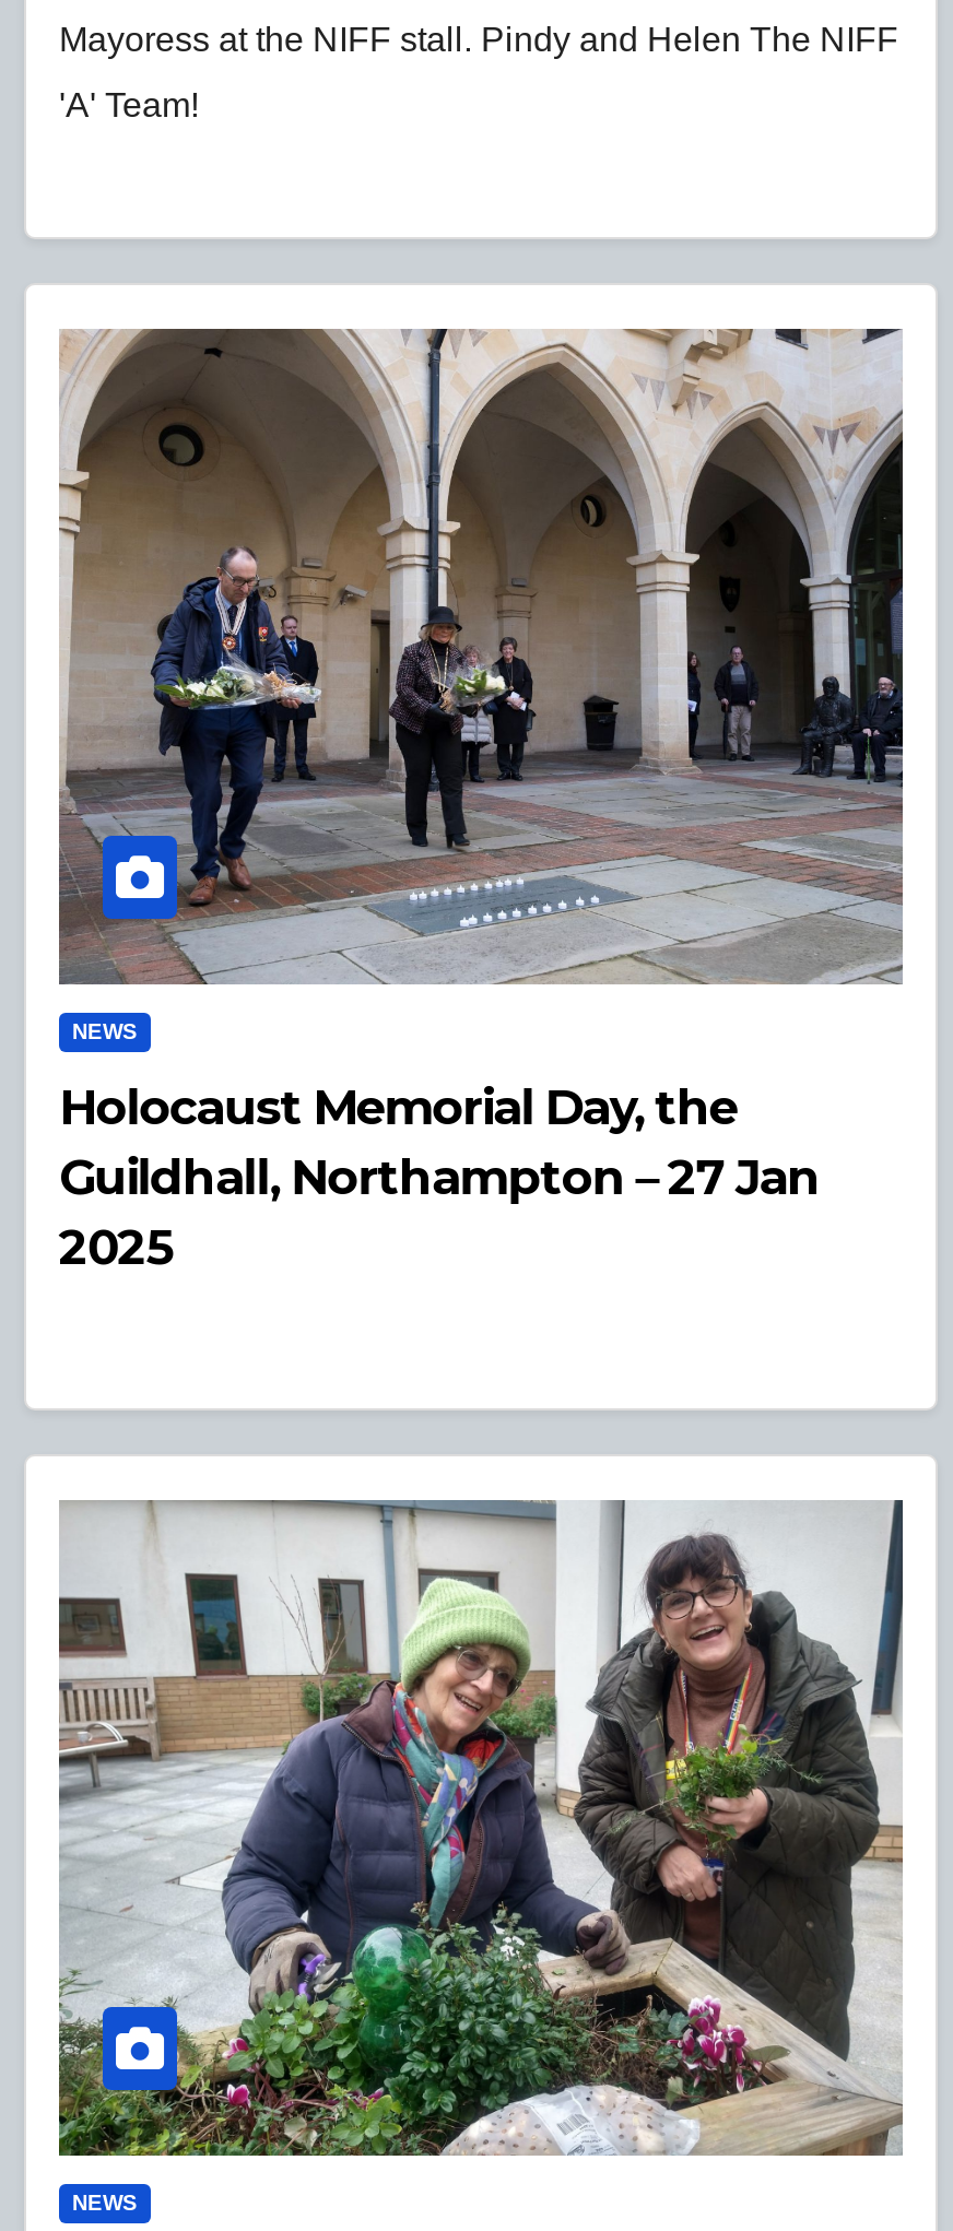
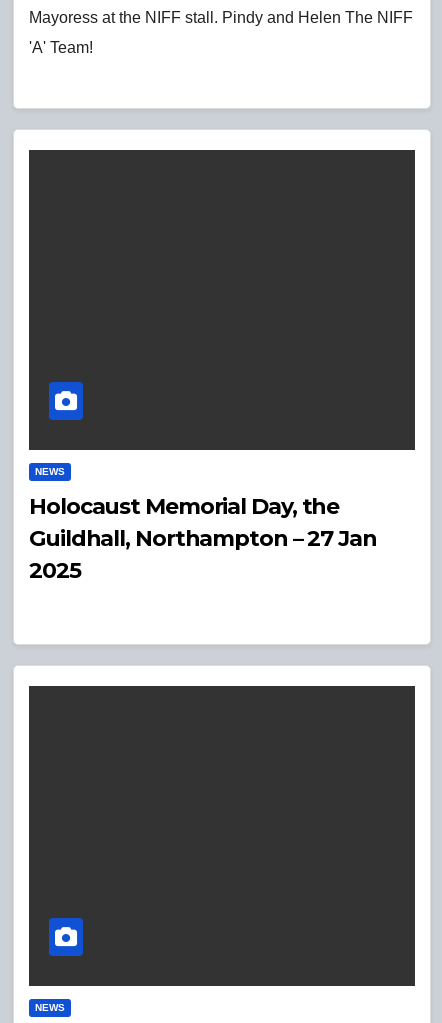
- [image]

- [image]
